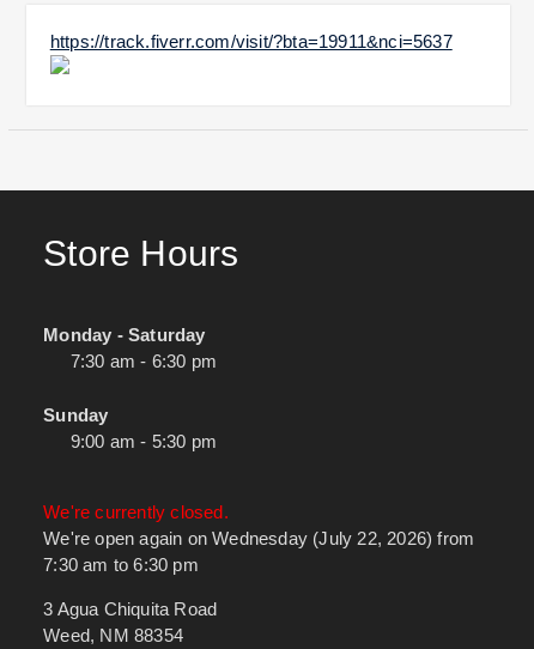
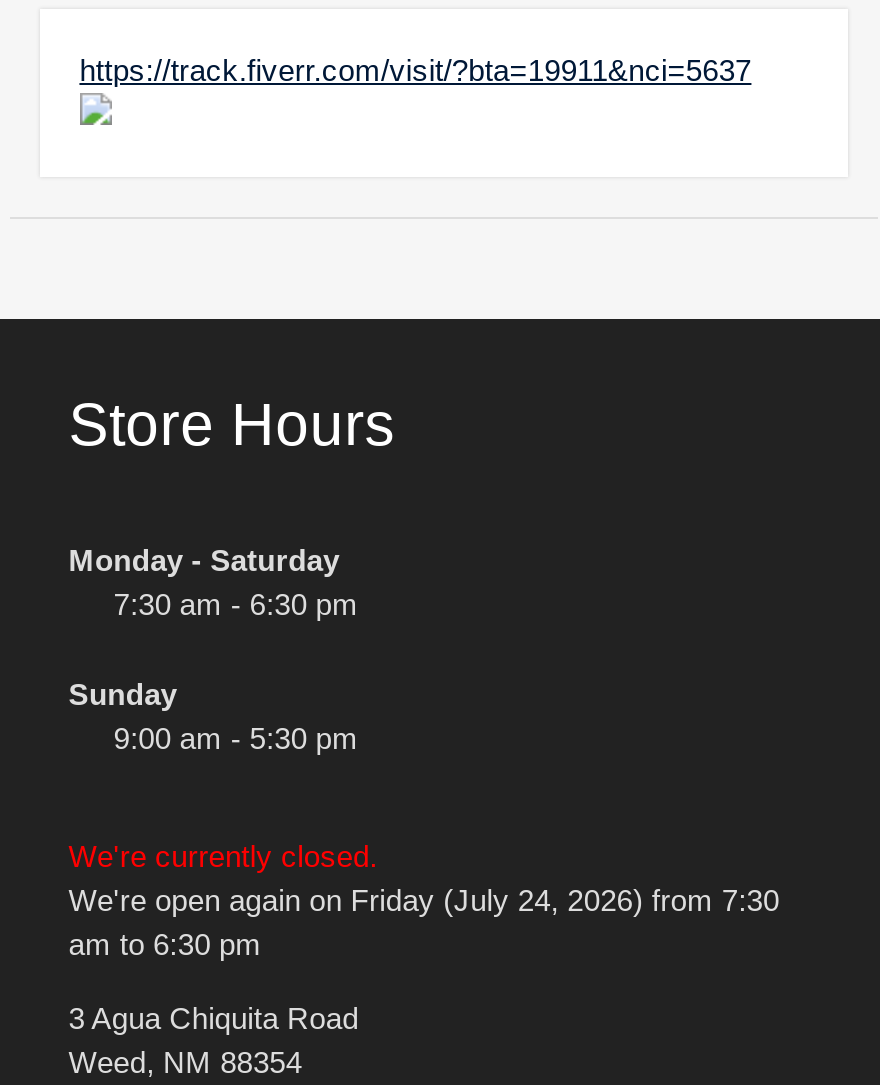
- We're open again on Wednesday (July 22, 2026) from
- 7:30 am to 6:30 pm
+ We're open again on Friday (July 24, 2026) from 7:30
+ am to 6:30 pm
